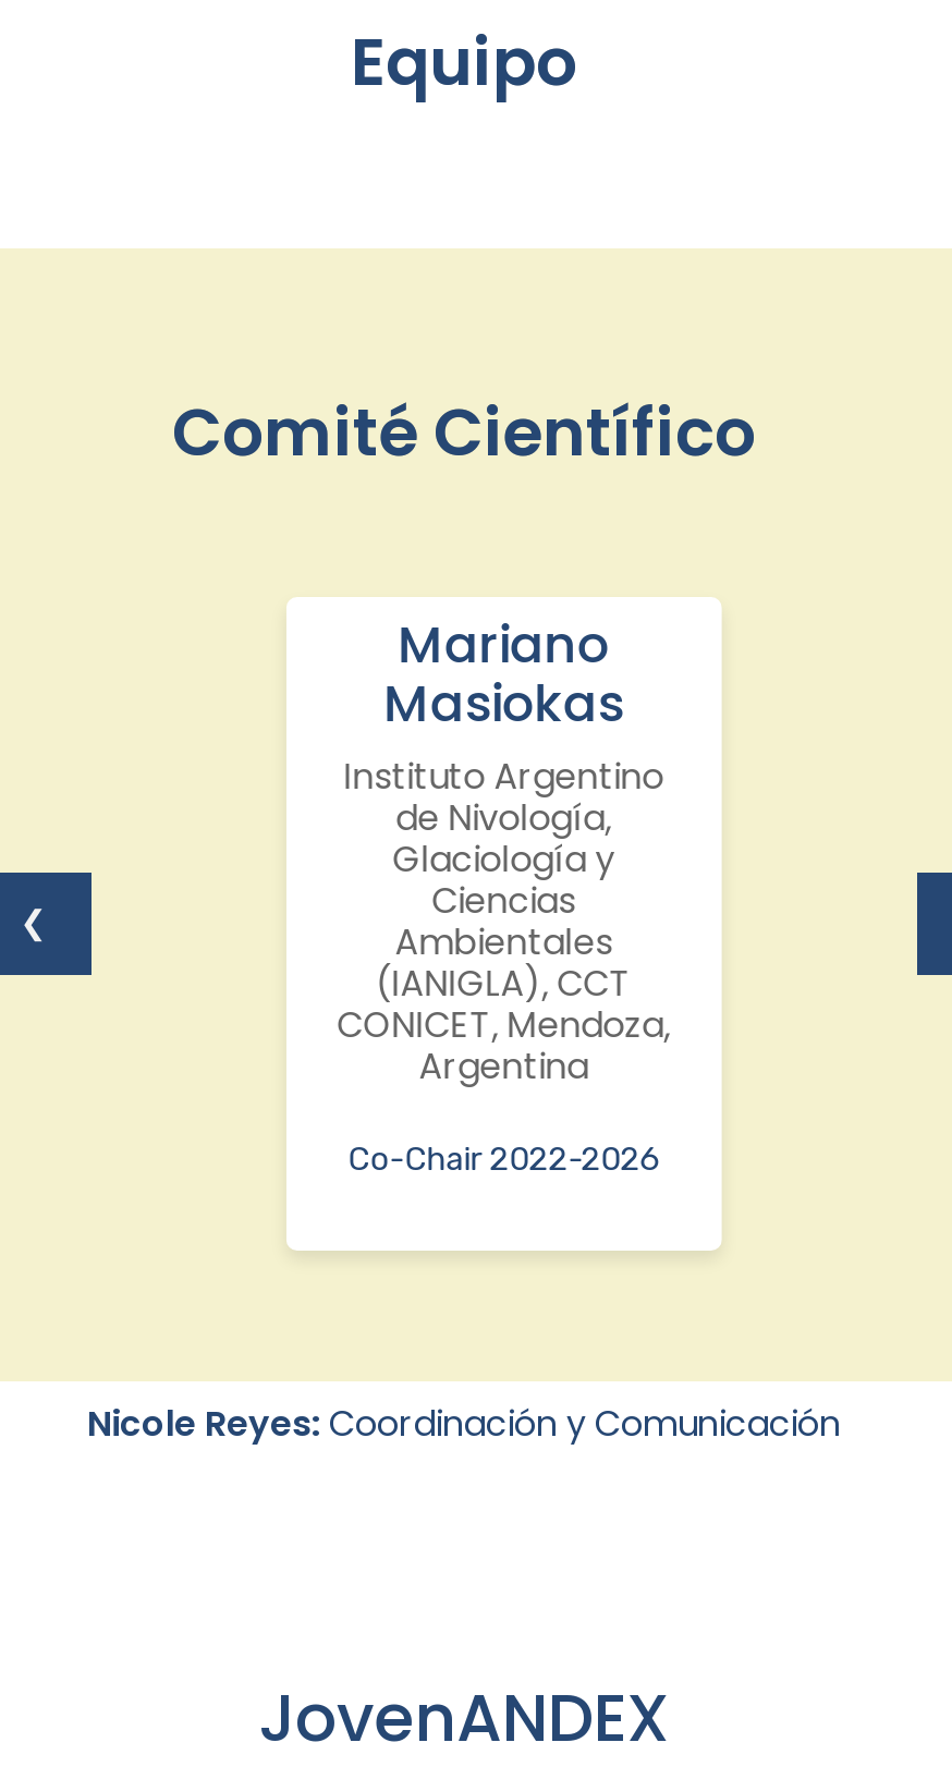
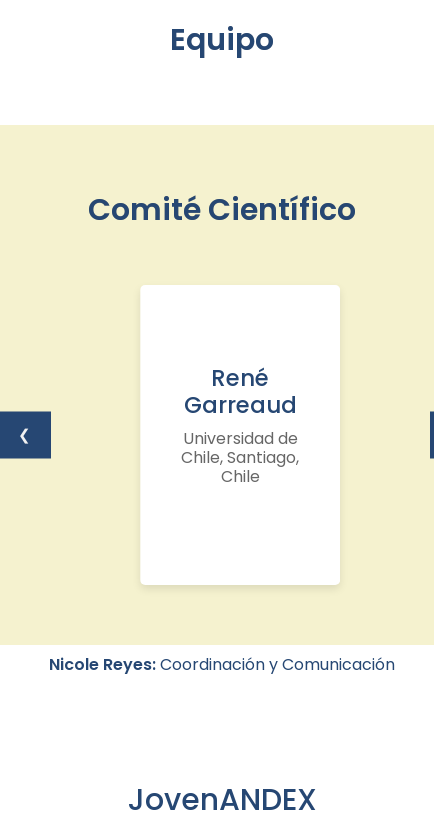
- Mariano
- Masiokas
- Instituto Argentino
- de Nivología,
- Glaciología y
- Ciencias
- Ambientales
- (IANIGLA), CCT
- CONICET, Mendoza,
- Argentina
- Co-Chair 2022-2026
+ René
+ Garreaud
+ Universidad de
+ Chile, Santiago,
+ Chile
